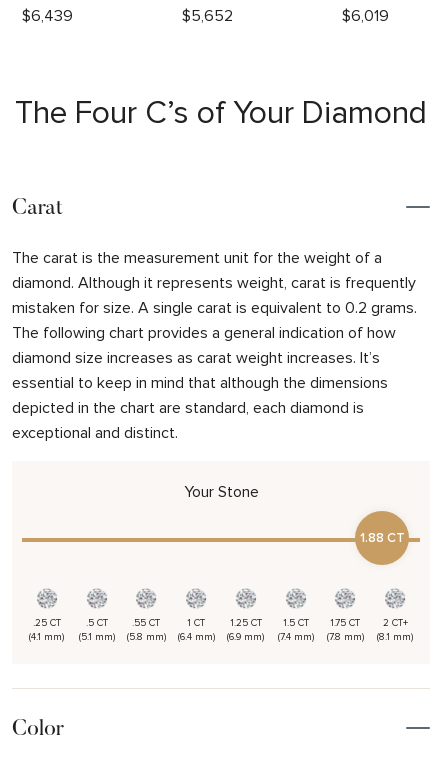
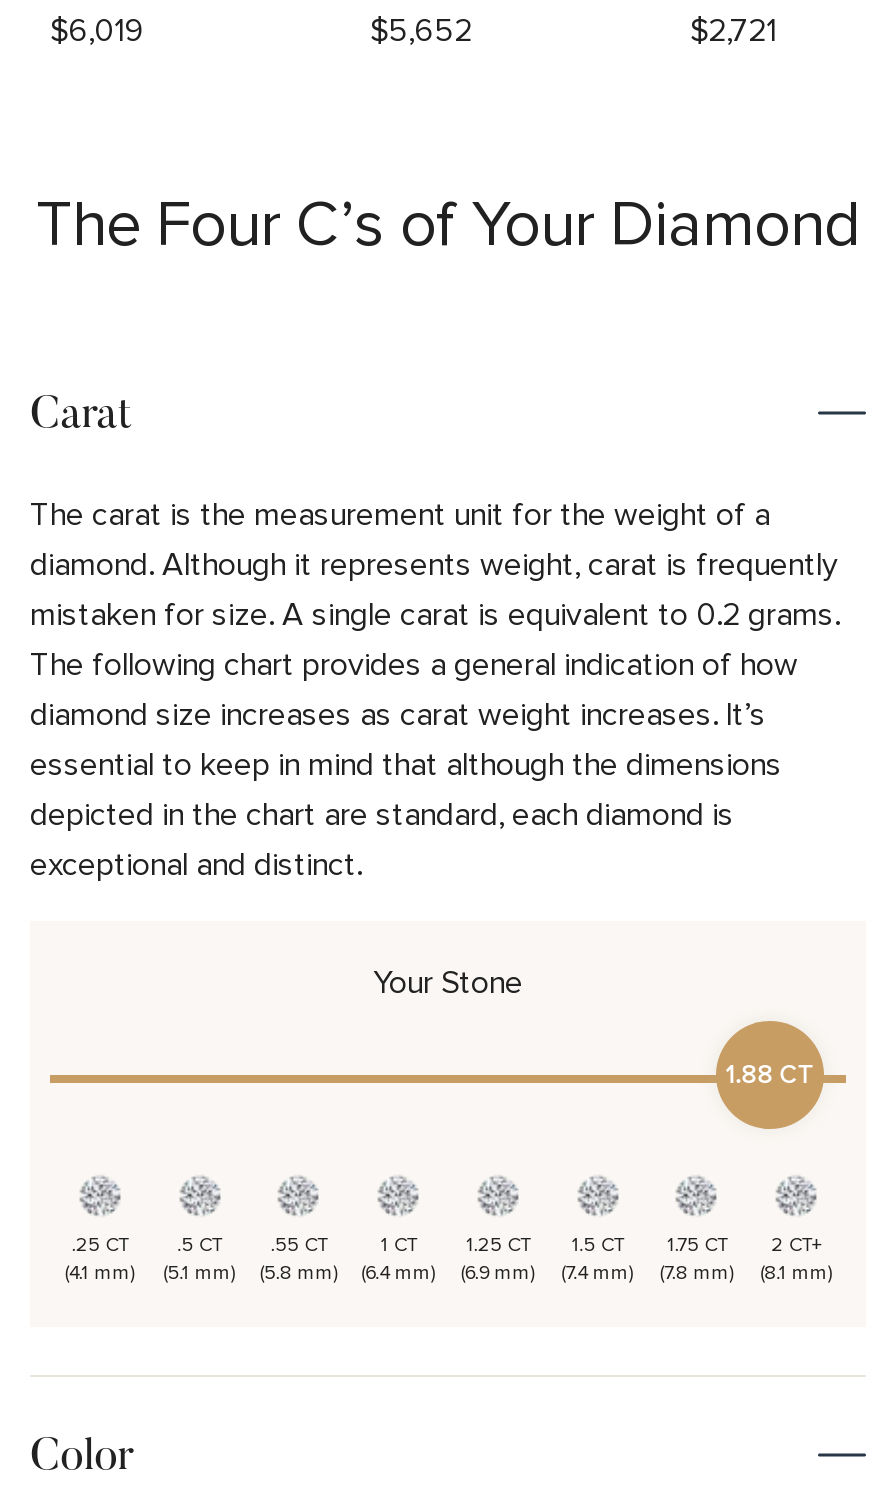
- $6,439
+ $6,019

- $6,019
+ $2,721
